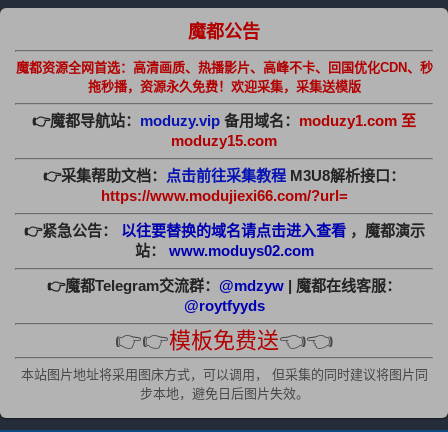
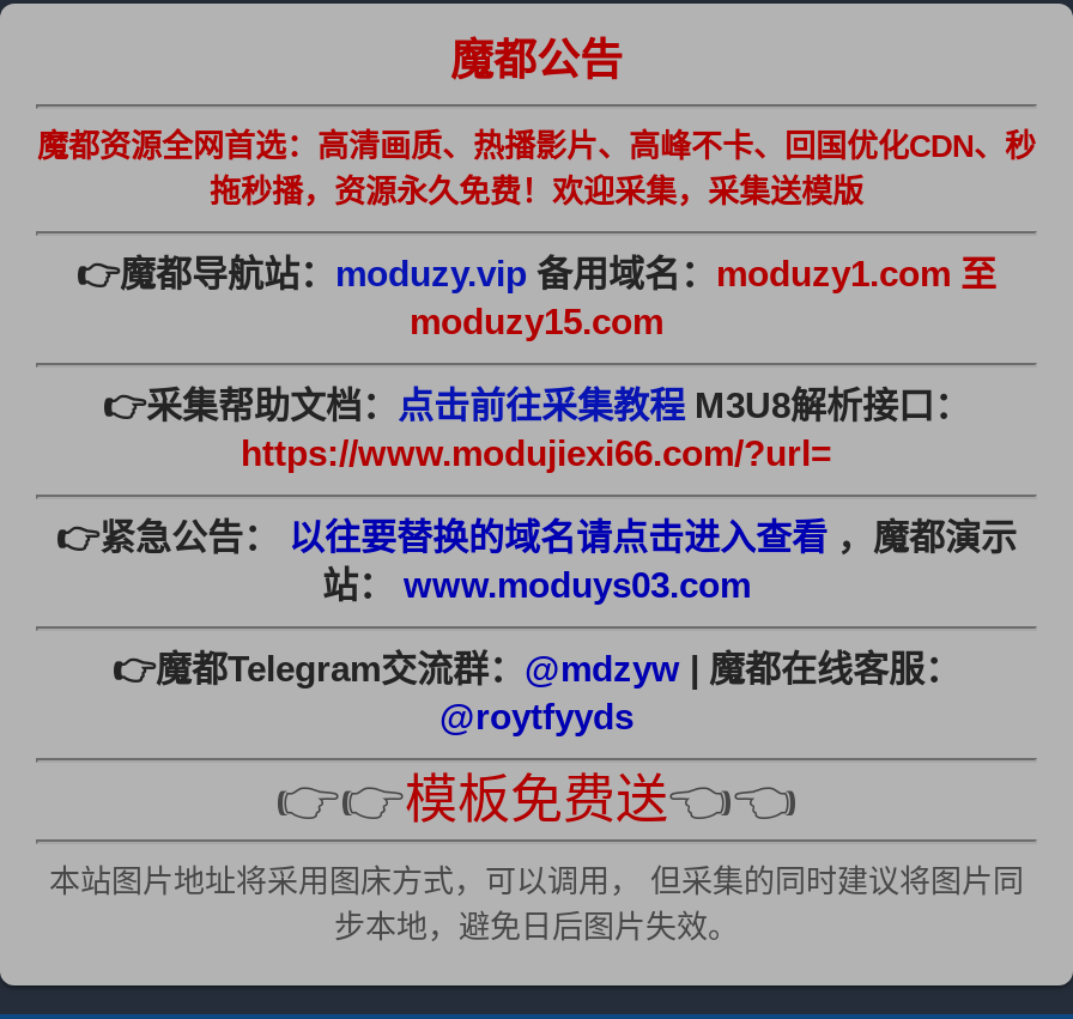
- 站：www.moduys02.com
+ 站：www.moduys03.com
